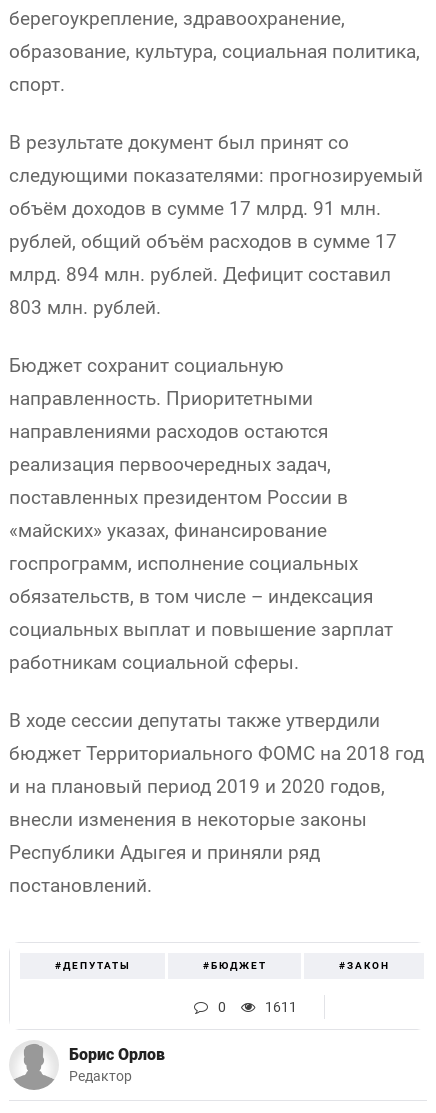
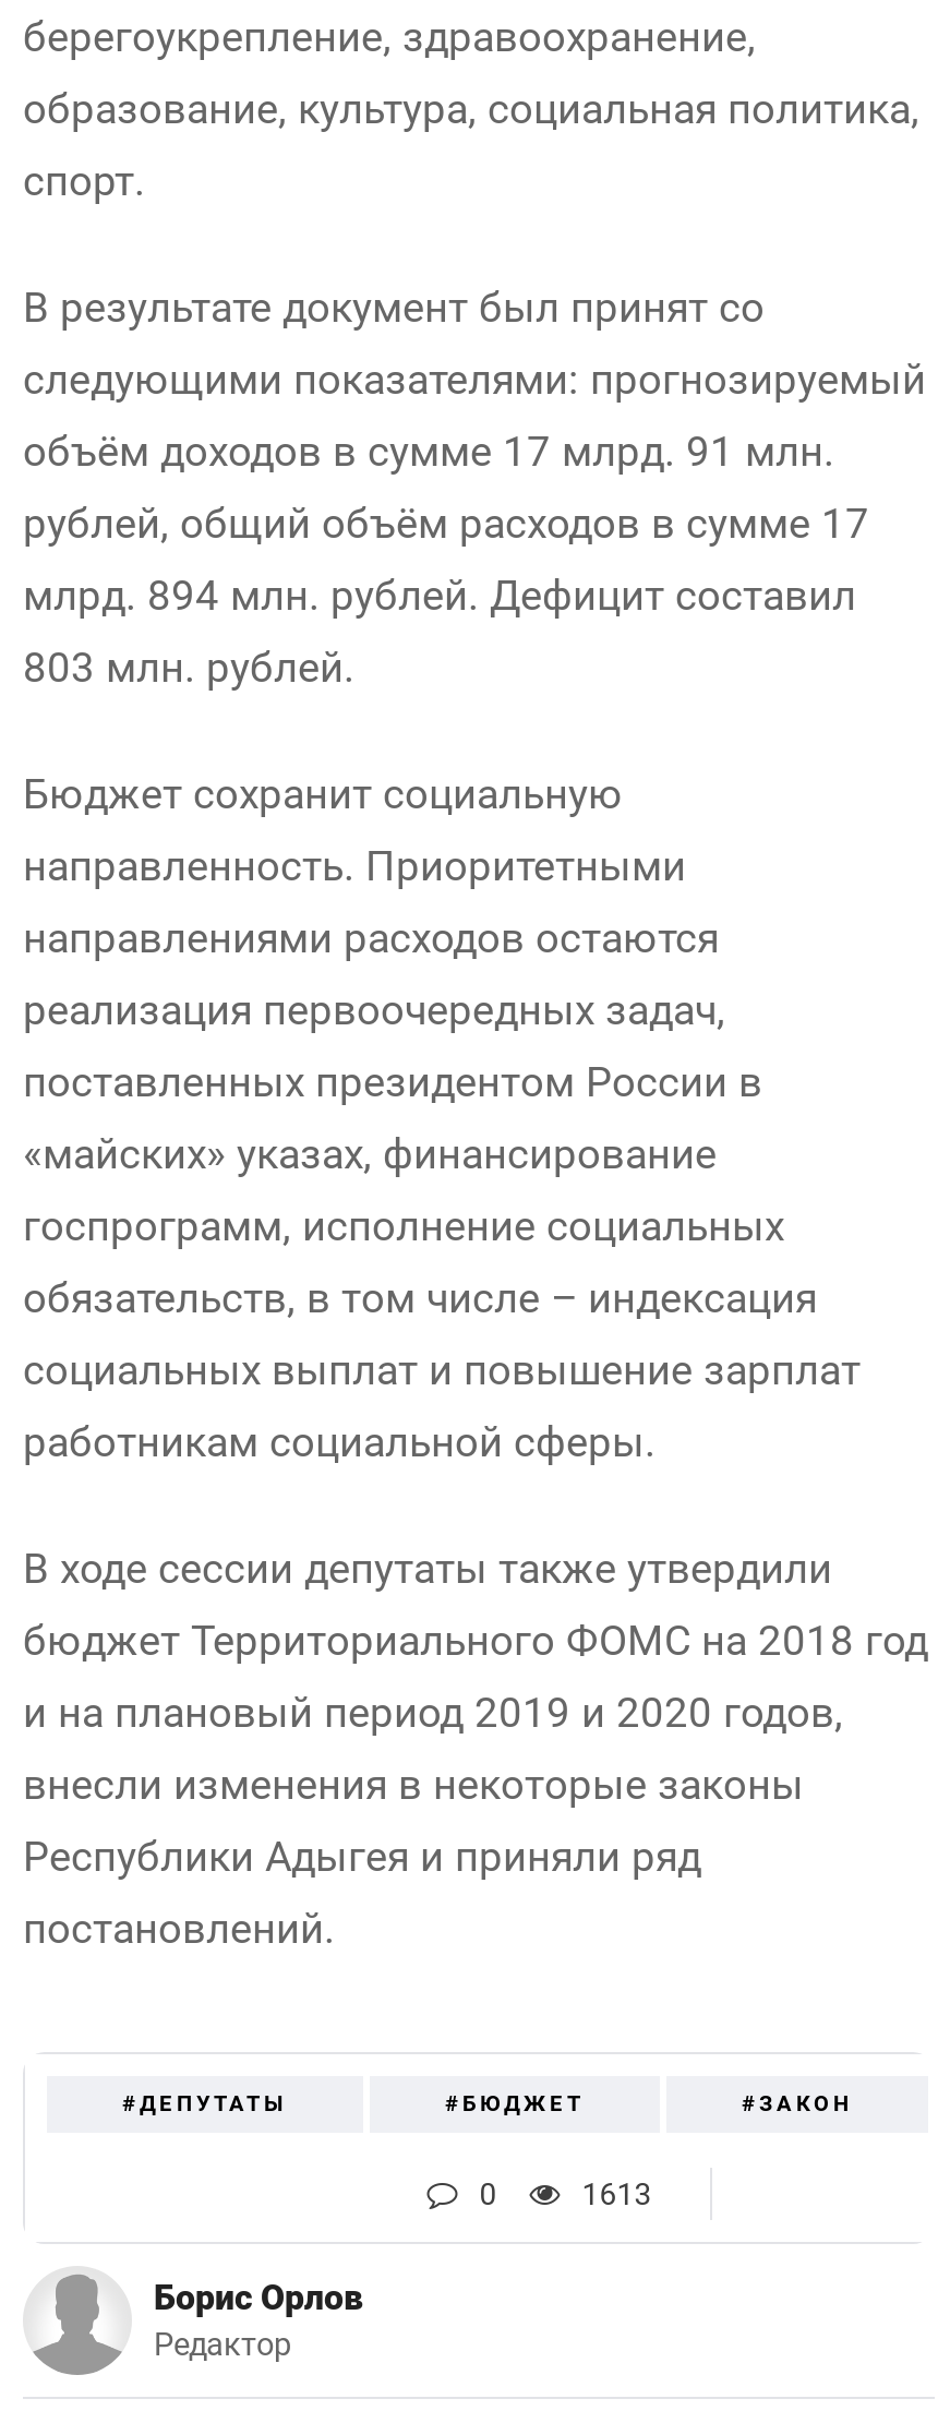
- 1611
+ 1613
